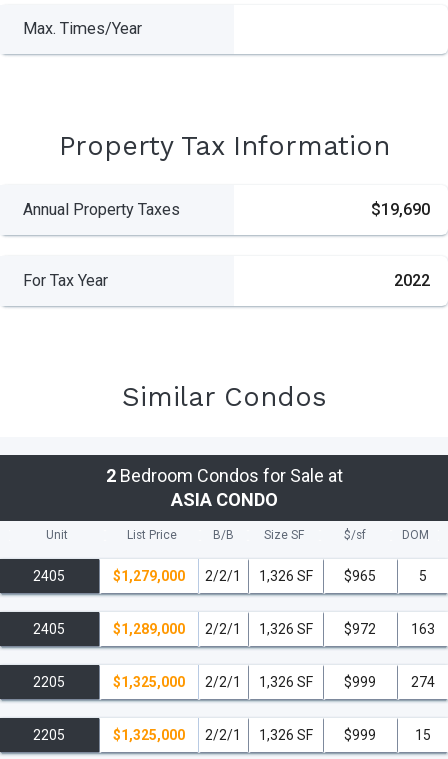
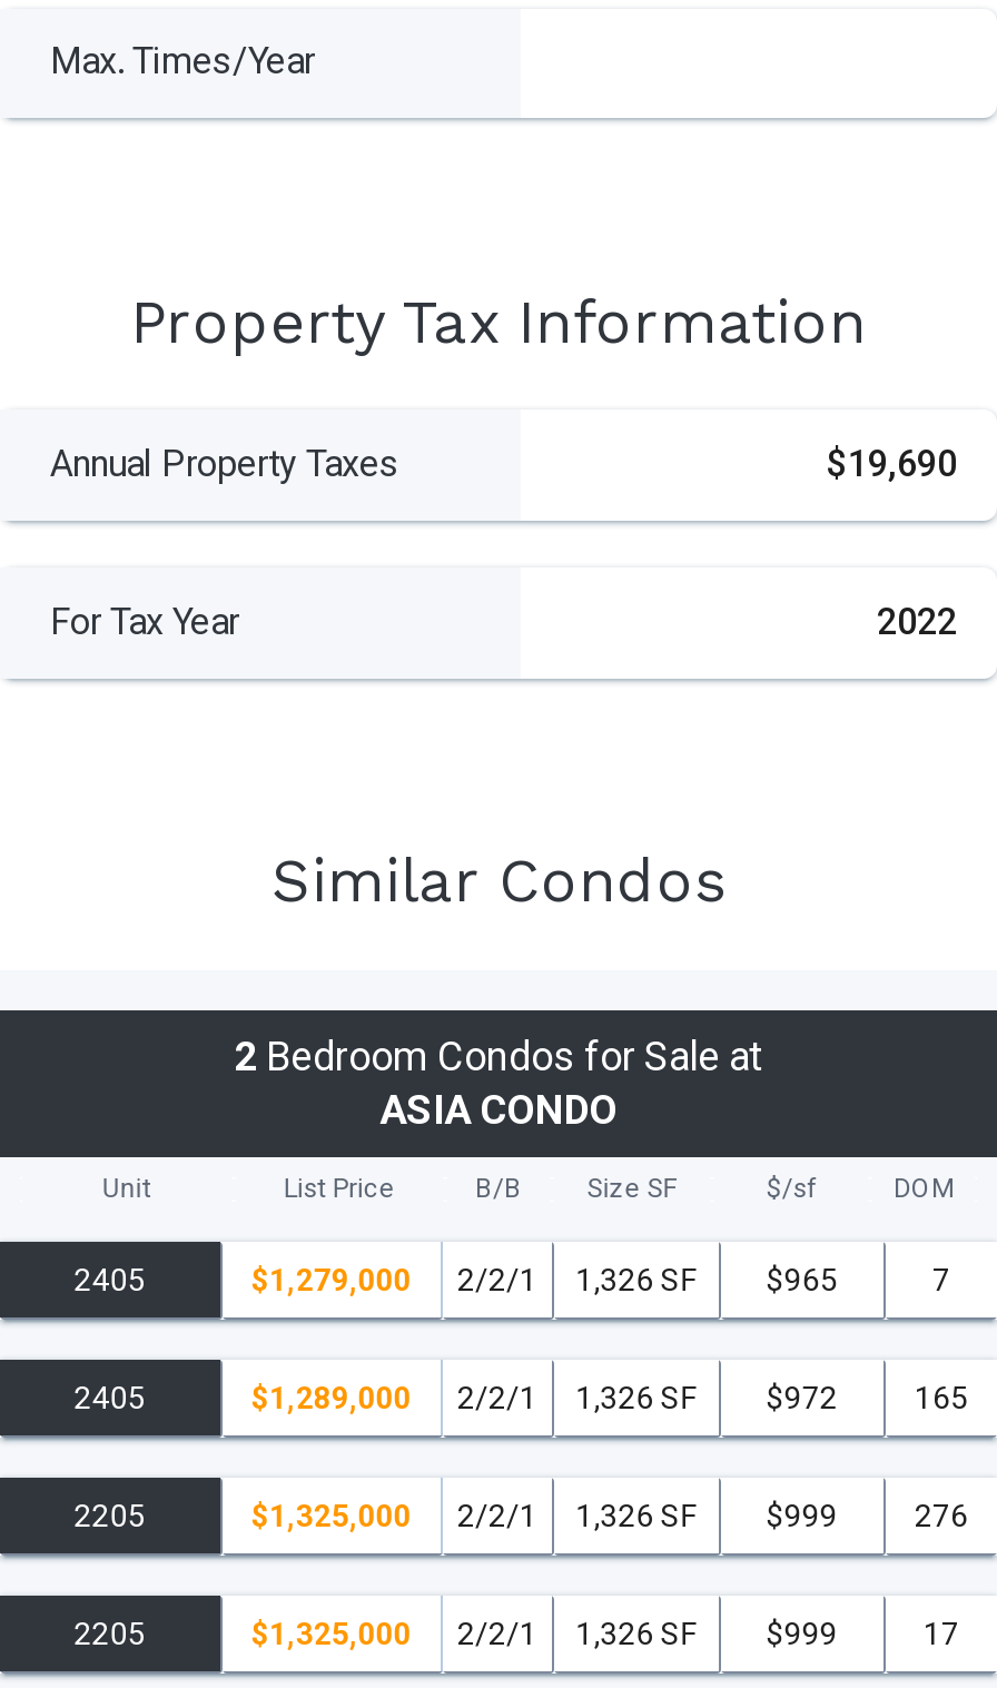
- 5
+ 7

- 163
+ 165

- 274
+ 276

- 15
+ 17
